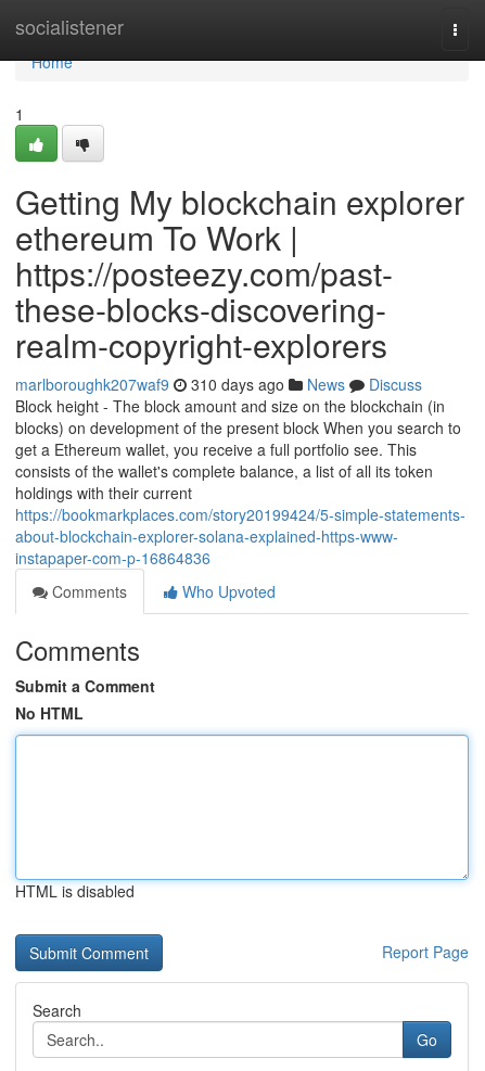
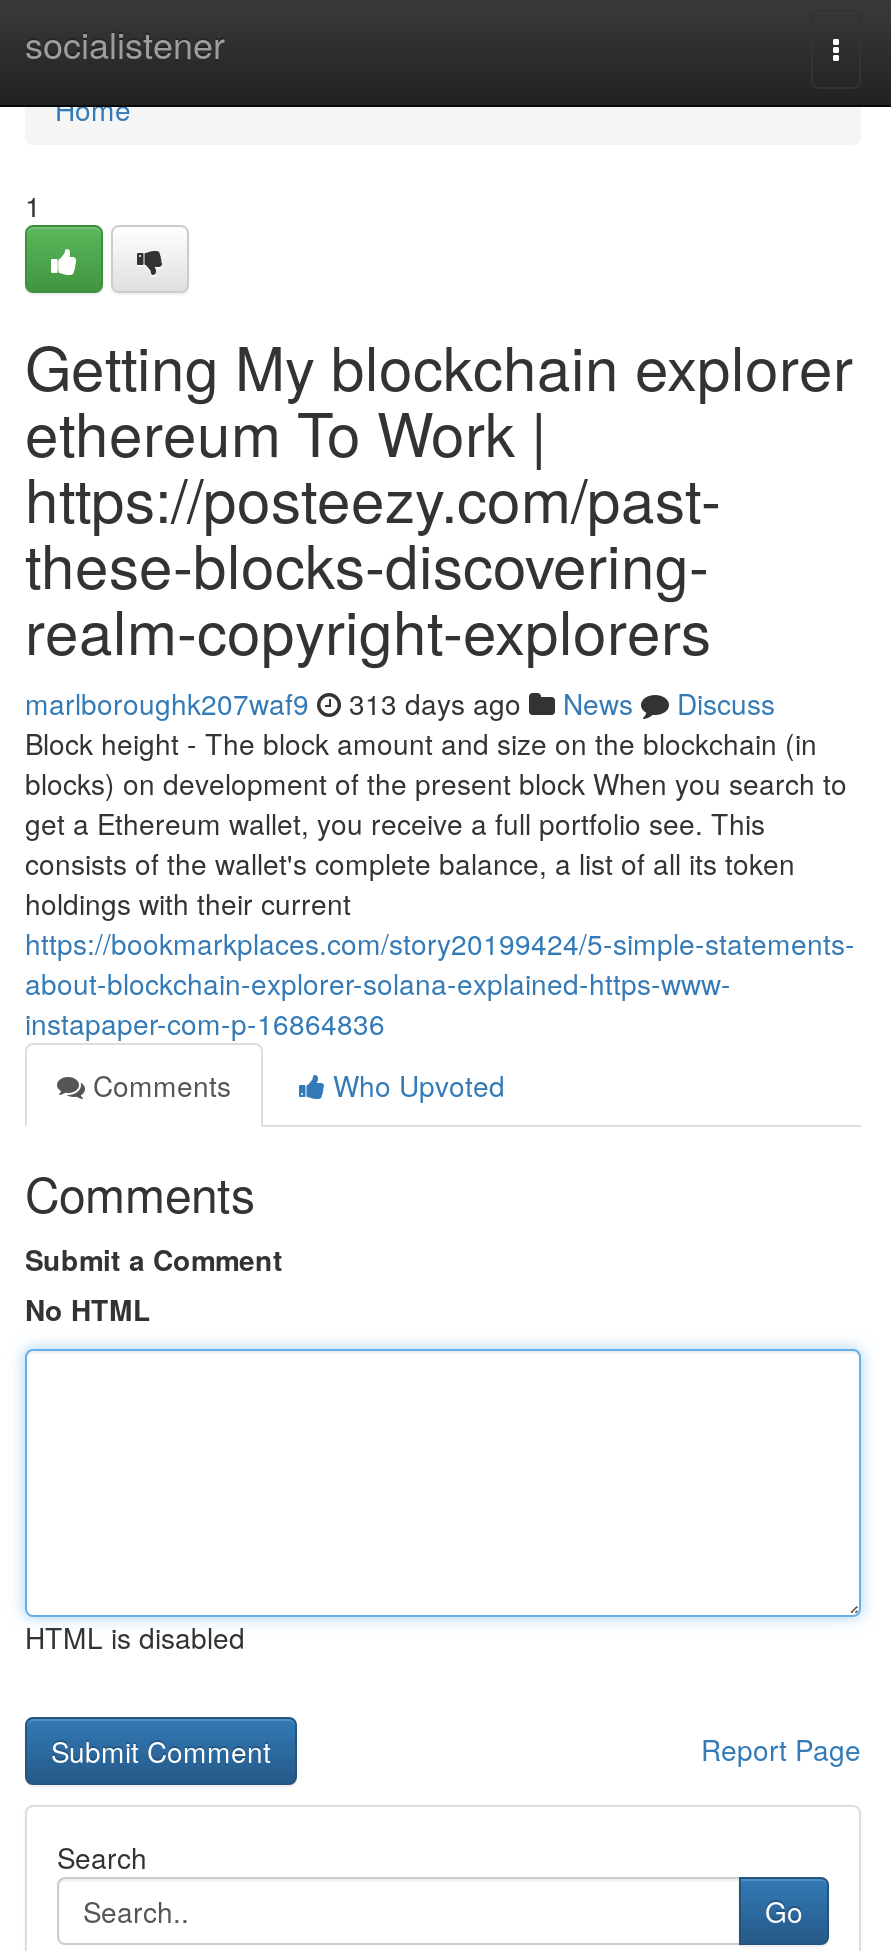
- marlboroughk207waf9 310 days ago News Discuss
+ marlboroughk207waf9 313 days ago News Discuss
